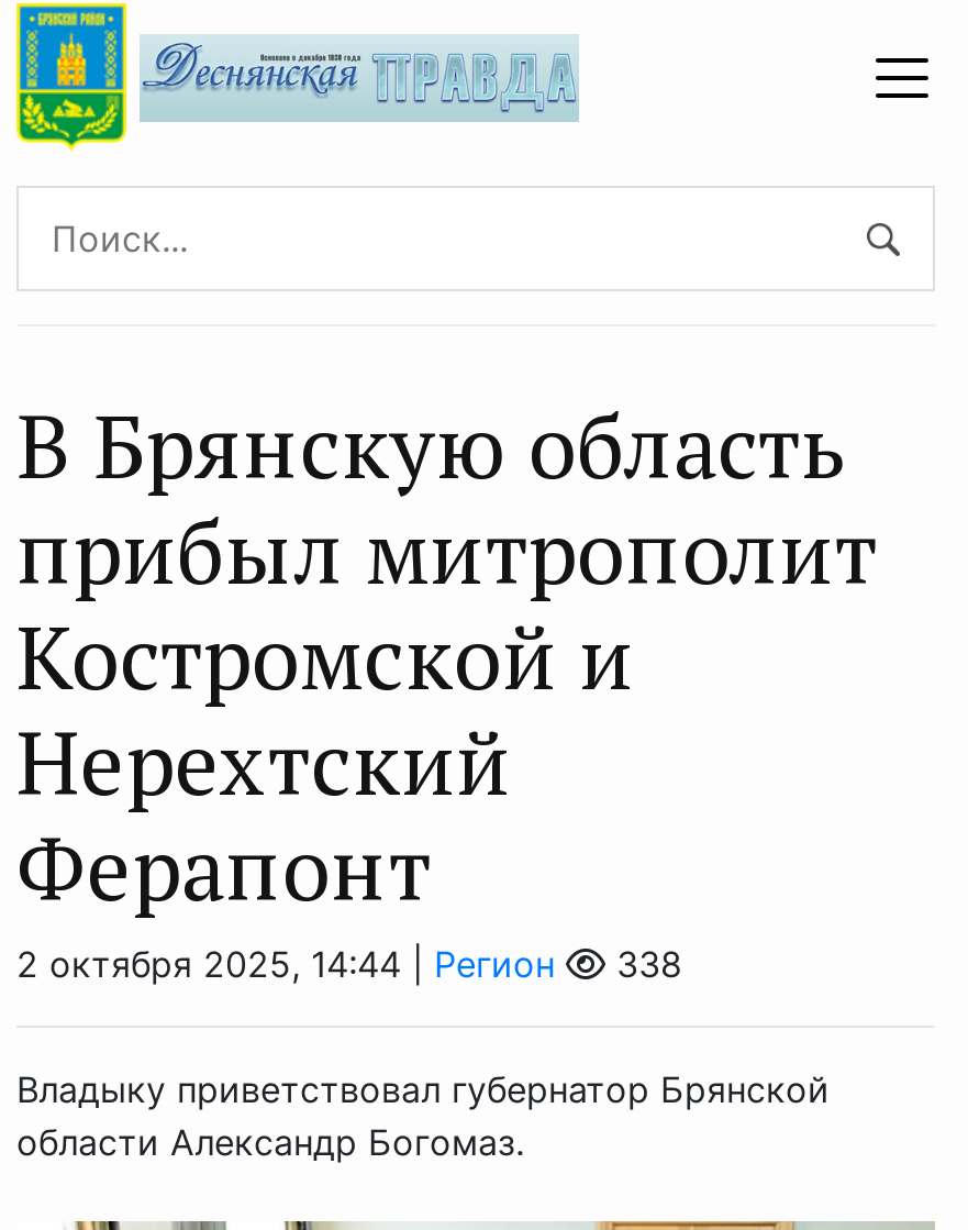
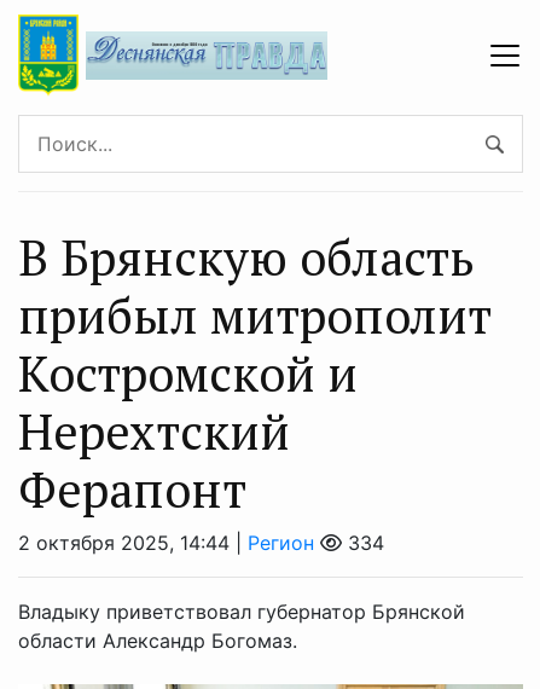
- 338
+ 334
